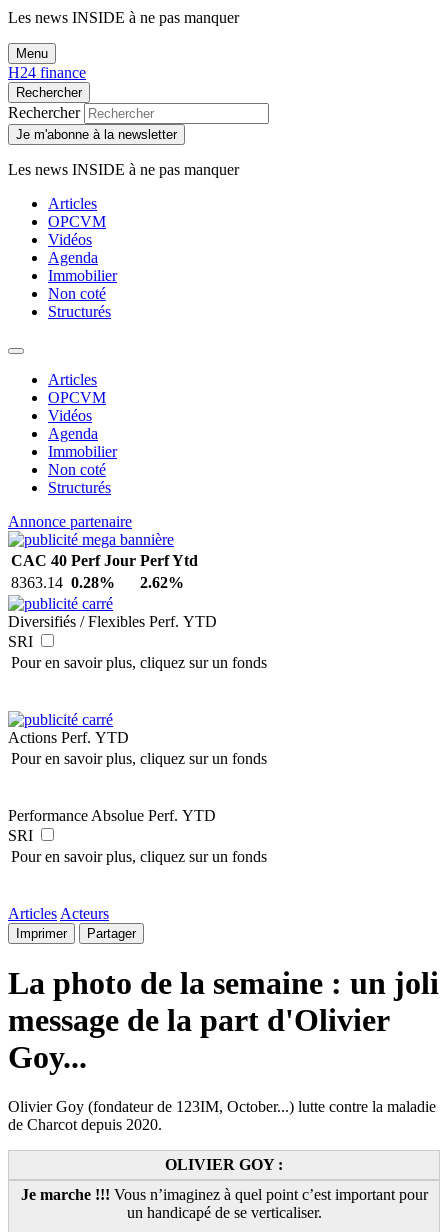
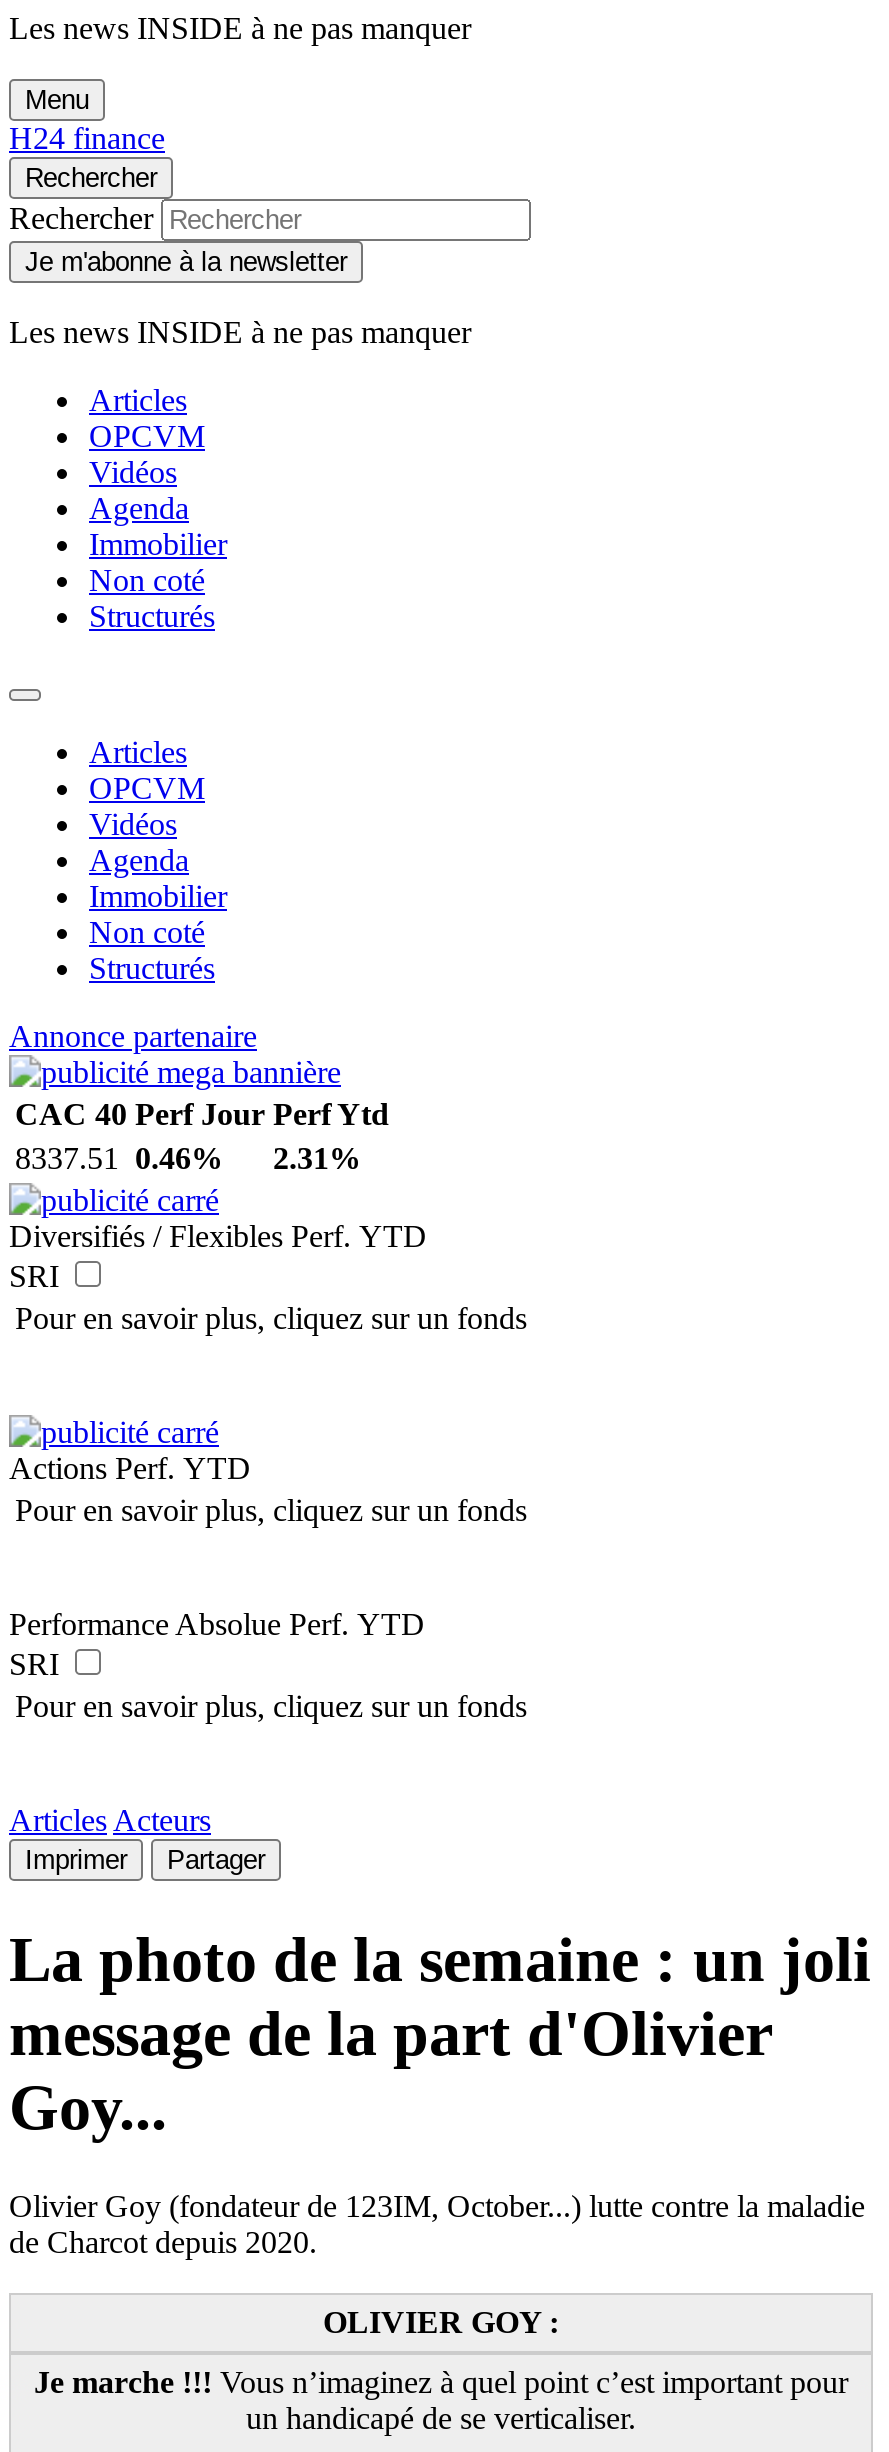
- 8363.14 0.28%
+ 8337.51 0.46%

- 2.62%
+ 2.31%
